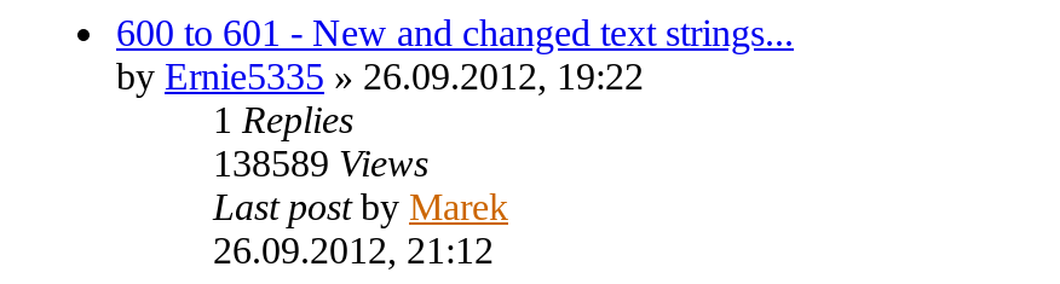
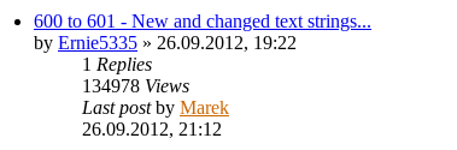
- 138589 Views
+ 134978 Views
